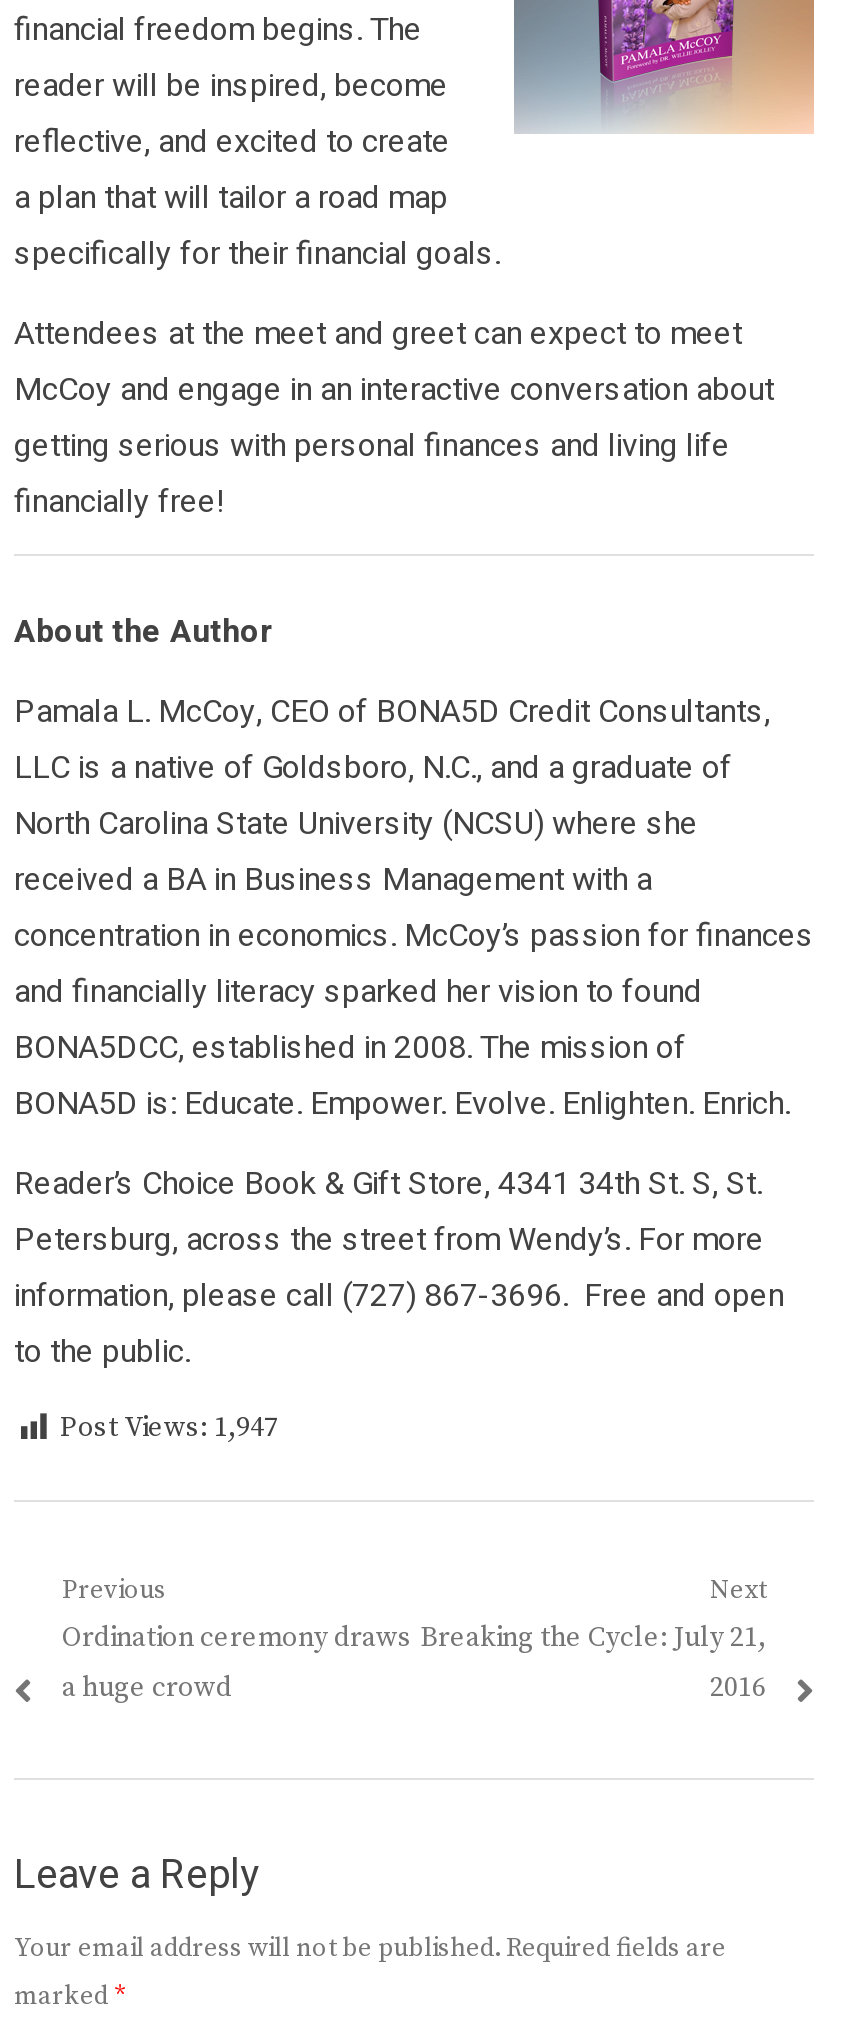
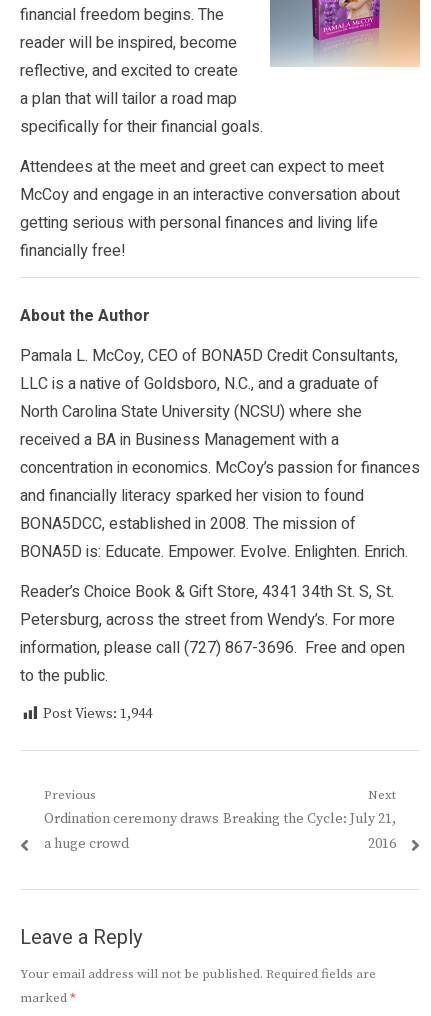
- Post Views: 1,947
+ Post Views: 1,944
